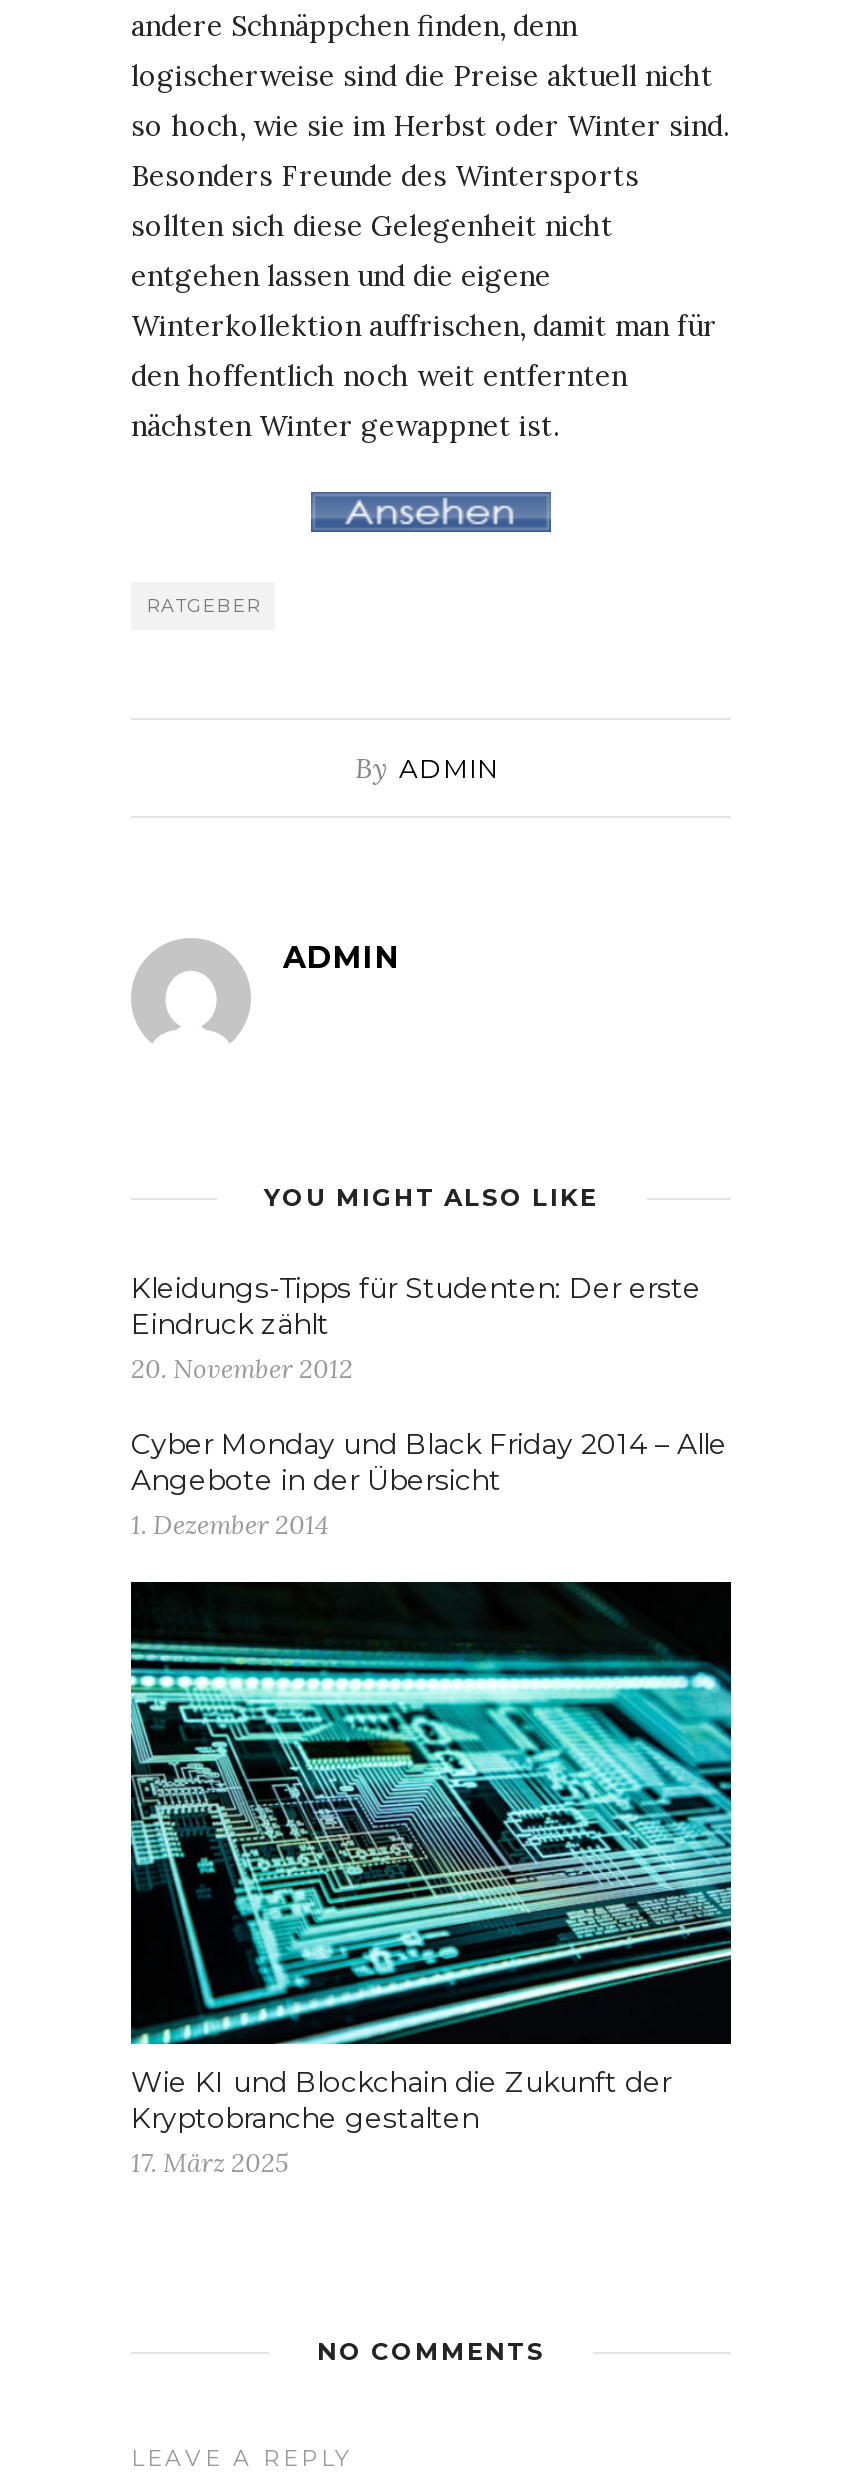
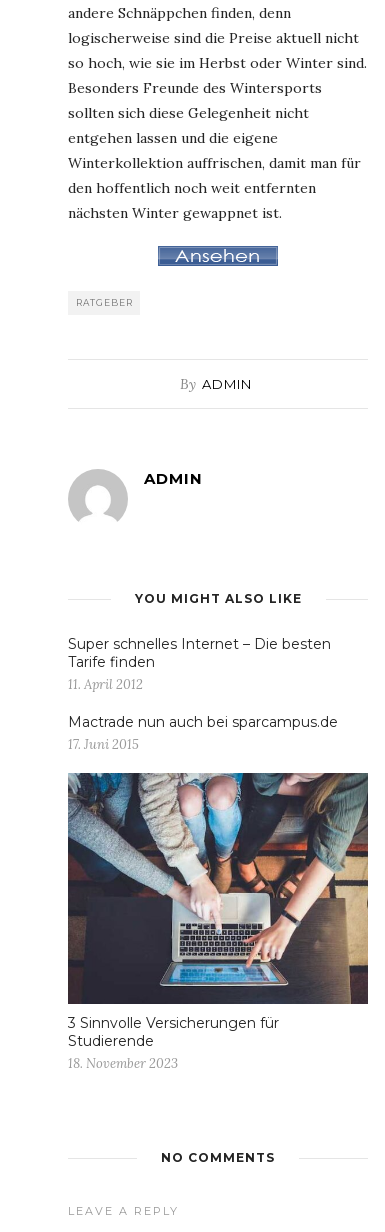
- Kleidungs-Tipps für Studenten: Der erste
- Eindruck zählt
- 20. November 2012
+ Super schnelles Internet – Die besten
+ Tarife finden
+ 11. April 2012

- Cyber Monday und Black Friday 2014 – Alle
- Angebote in der Übersicht
- 1. Dezember 2014
+ Mactrade nun auch bei sparcampus.de
+ 17. Juni 2015

- [image]
- Wie KI und Blockchain die Zukunft der
- Kryptobranche gestalten
- 17. März 2025
+ [image]
+ 3 Sinnvolle Versicherungen für
+ Studierende
+ 18. November 2023
